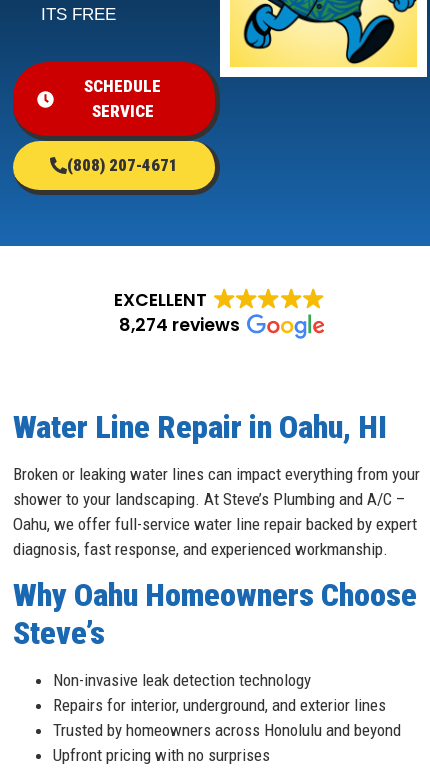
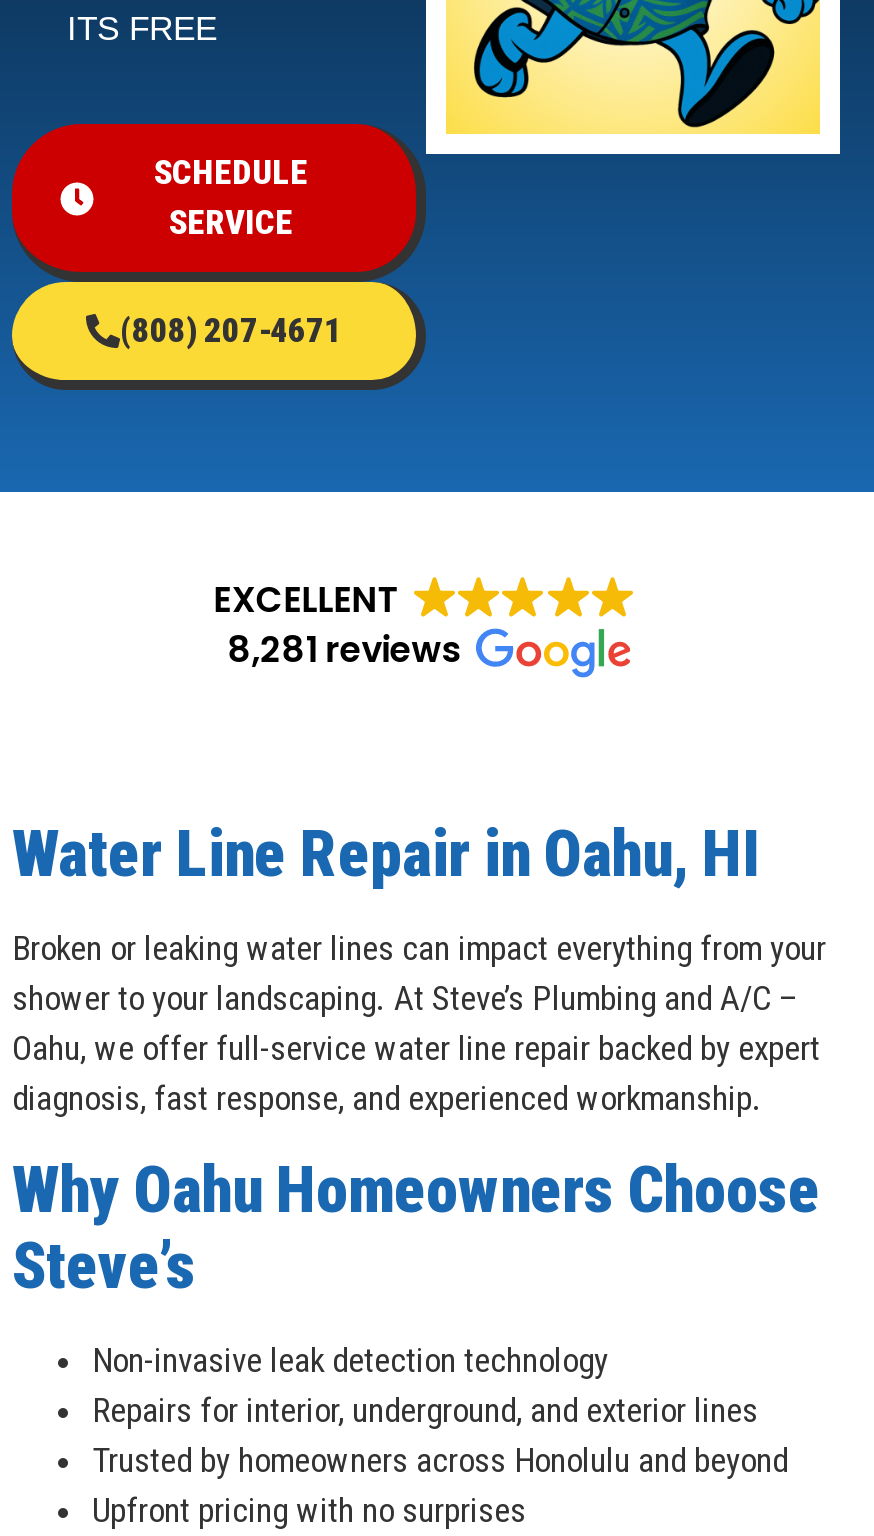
- 8,274 reviews
+ 8,281 reviews
